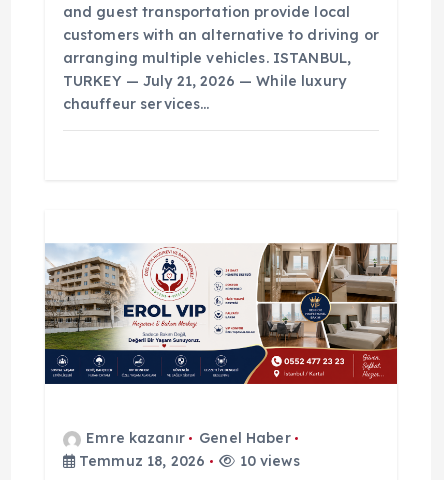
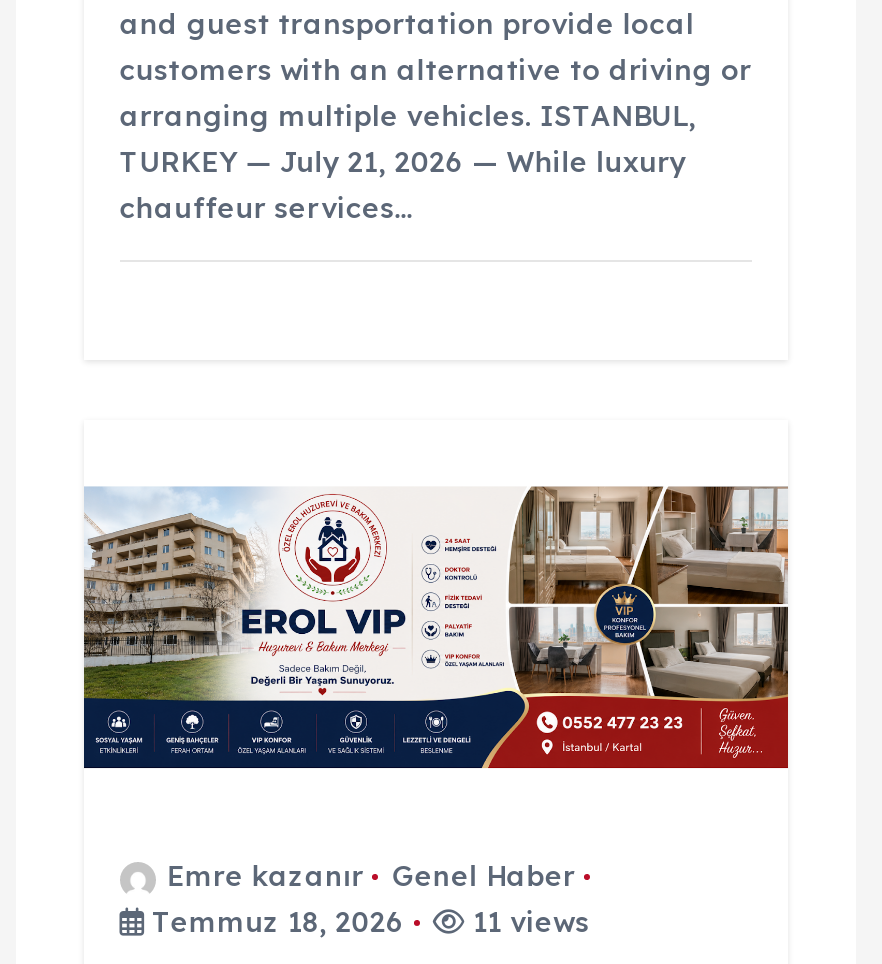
- Temmuz 18, 2026 10 views
+ Temmuz 18, 2026 11 views
